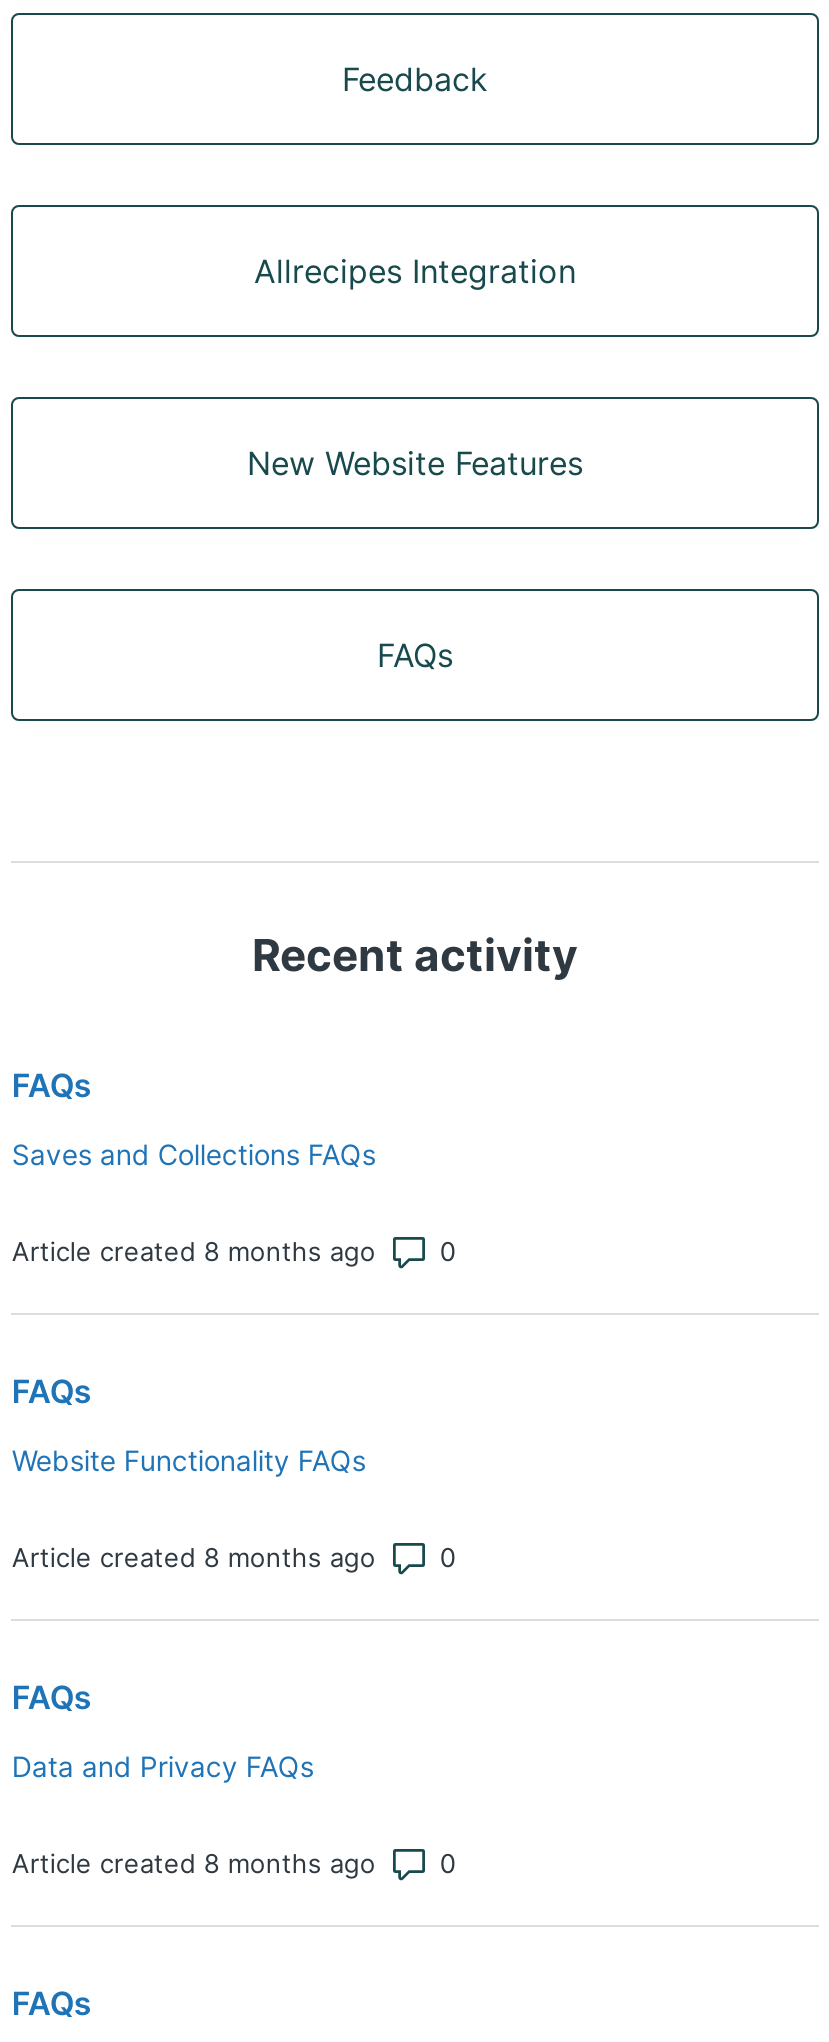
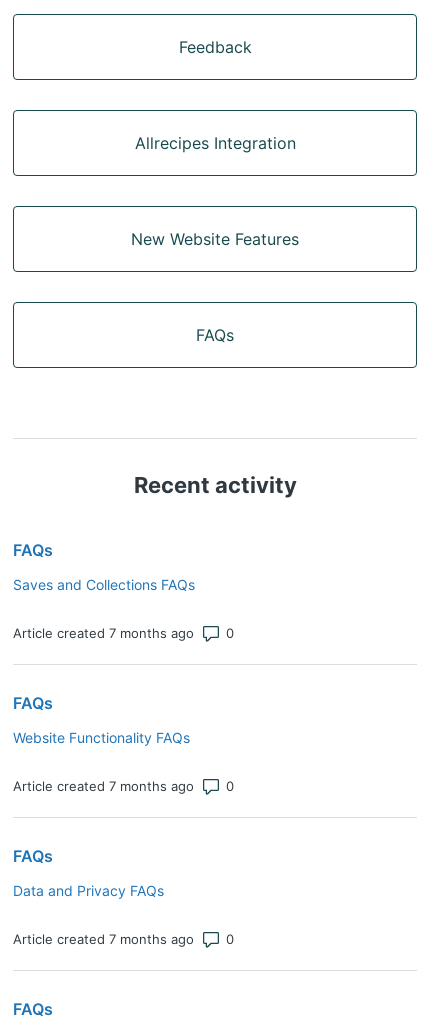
- Article created 8 months ago
+ Article created 7 months ago

- Article created 8 months ago
+ Article created 7 months ago

- Article created 8 months ago
+ Article created 7 months ago
